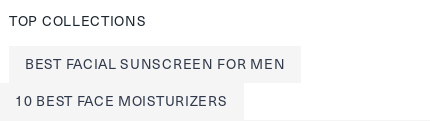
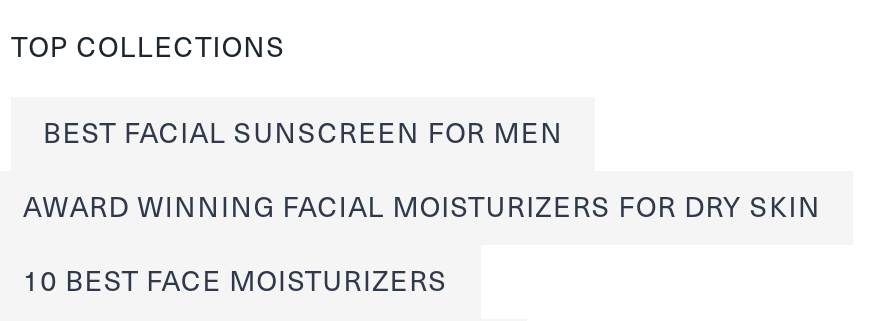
+ AWARD WINNING FACIAL MOISTURIZERS FOR DRY SKIN
